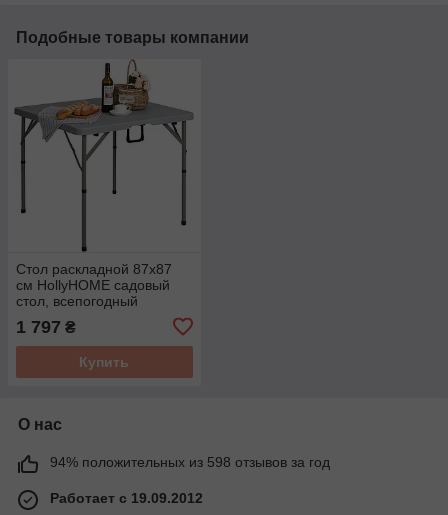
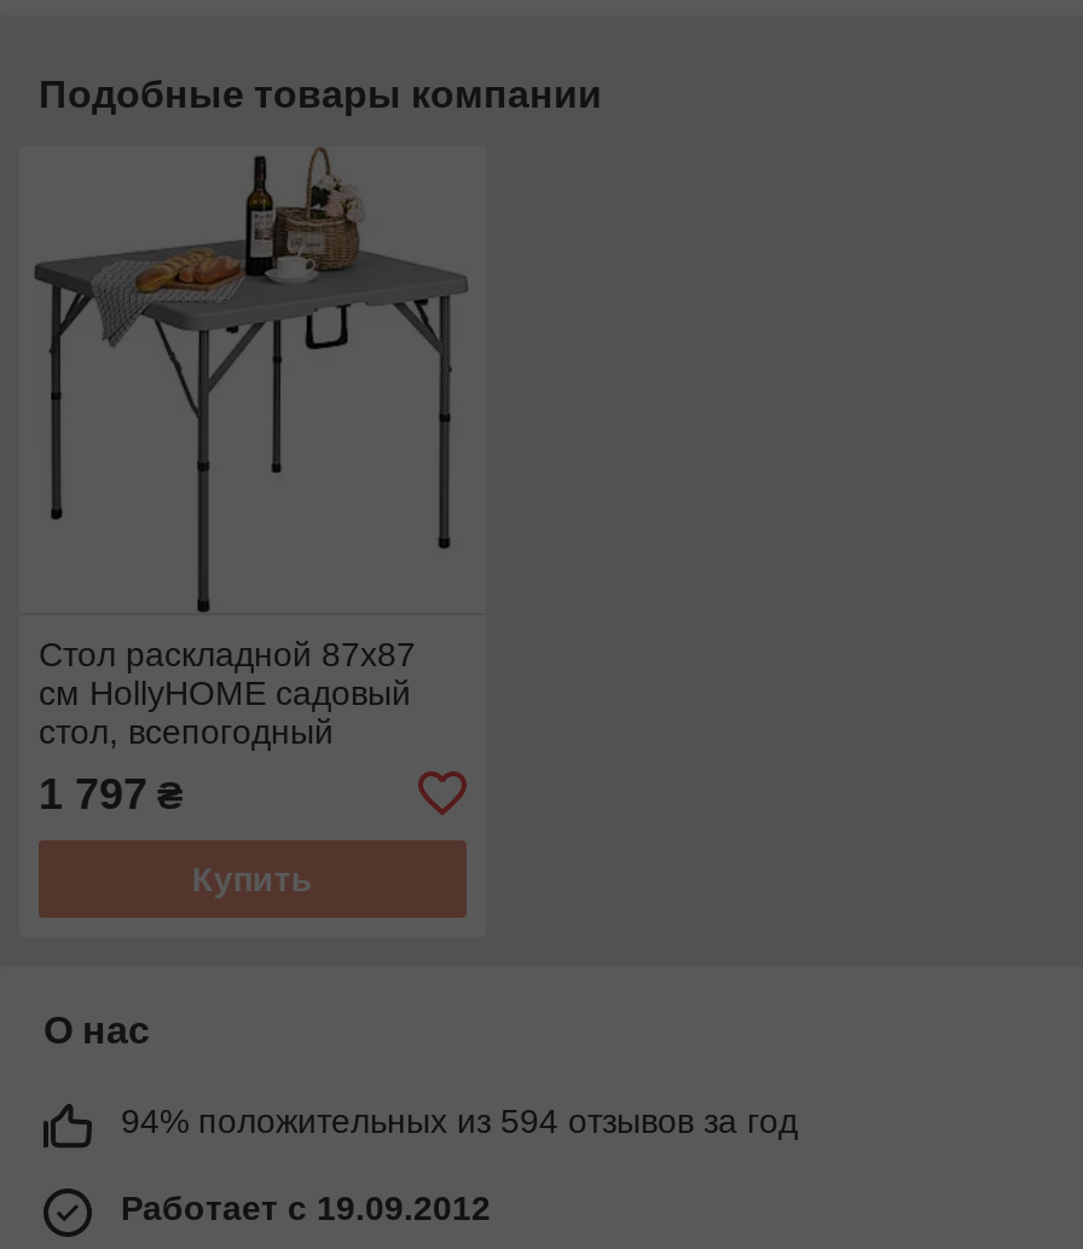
- 94% положительных из 598 отзывов за год
+ 94% положительных из 594 отзывов за год
